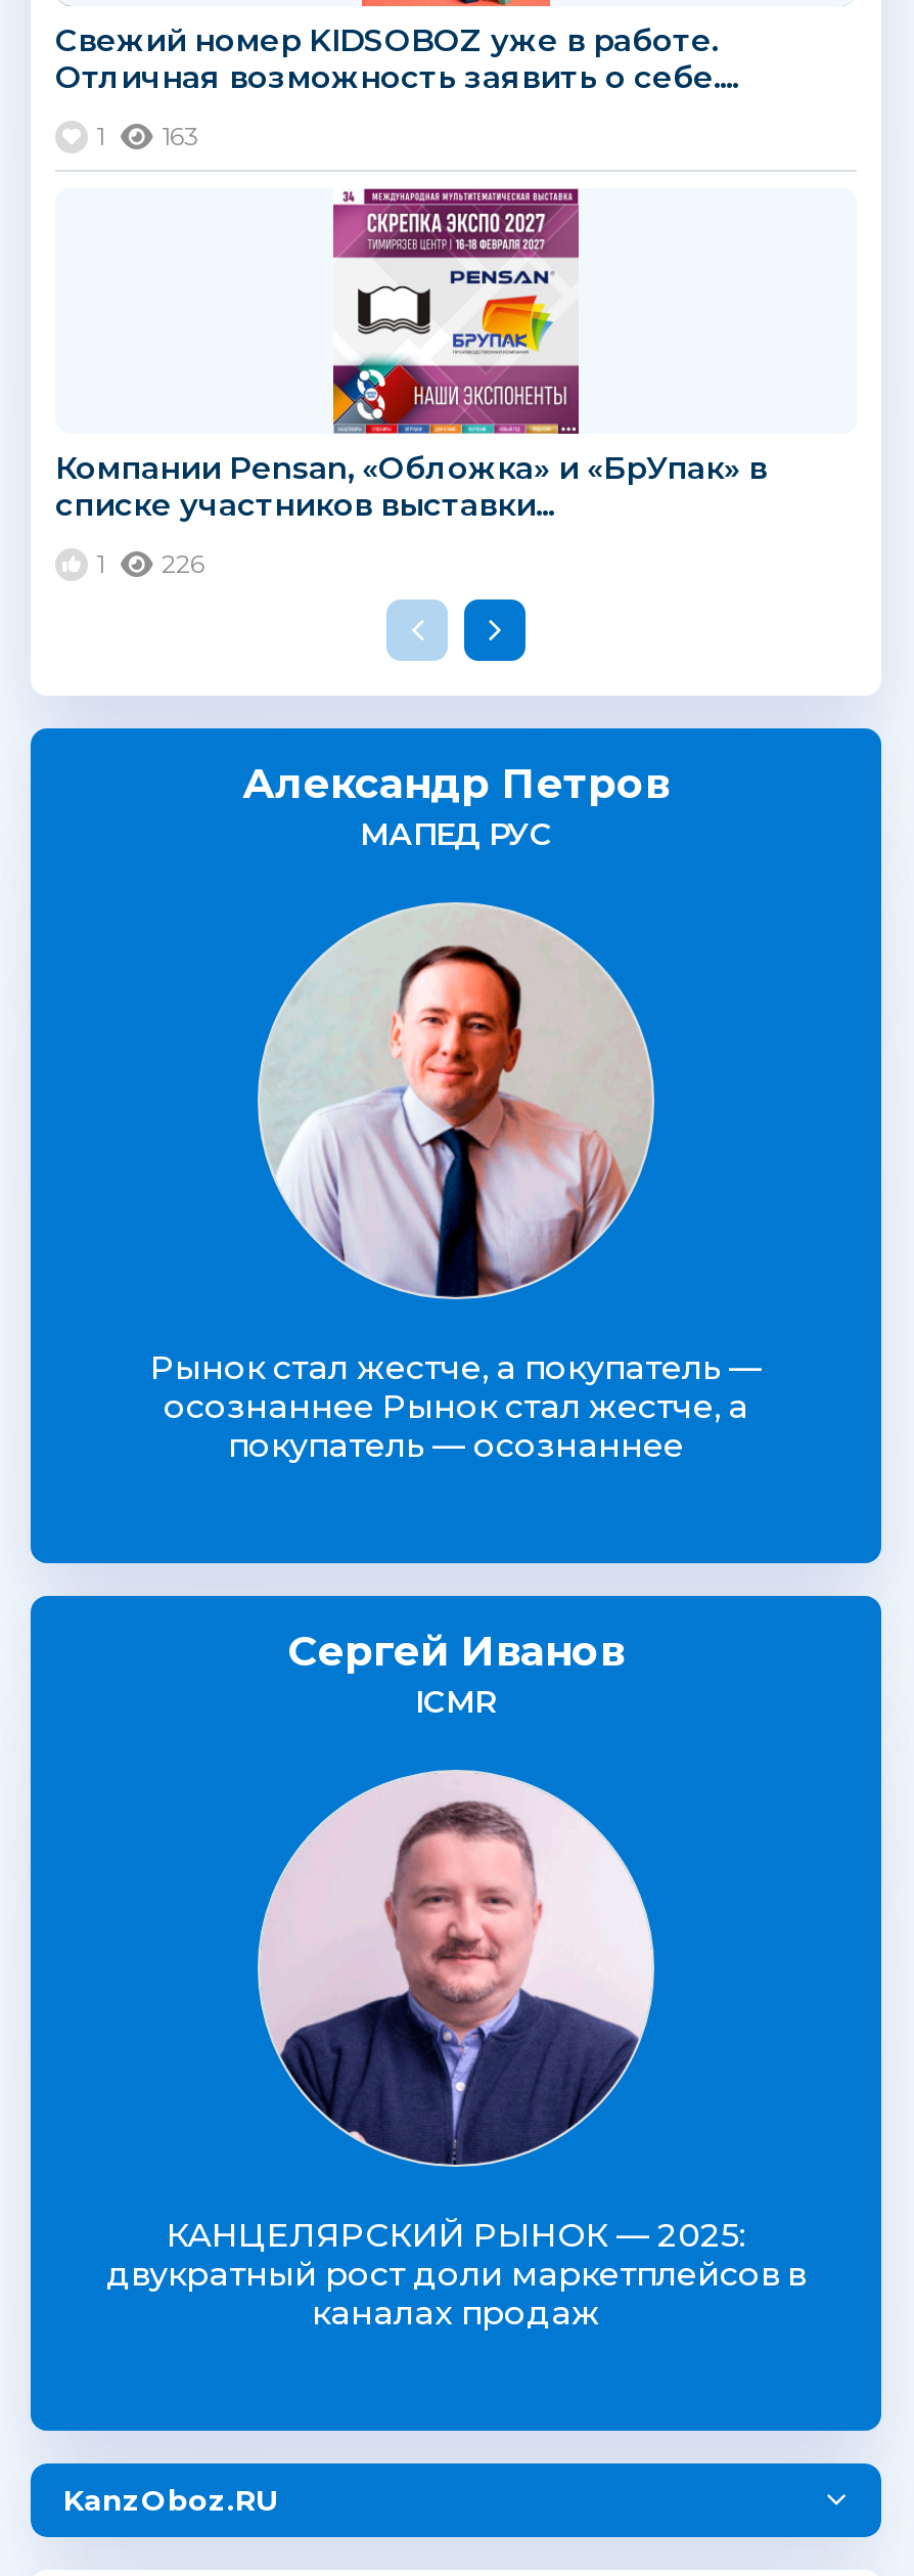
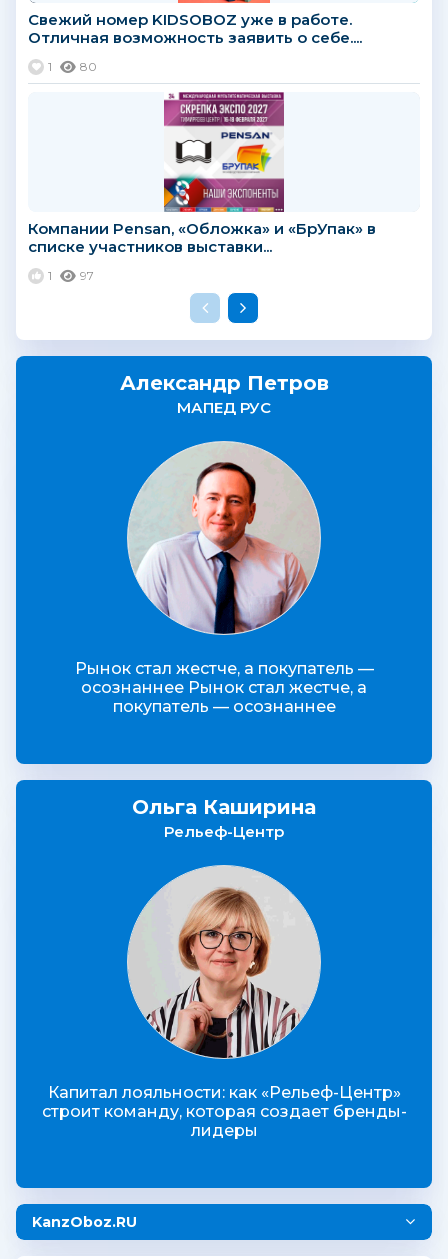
- 1 163
+ 1 80

- 1 226
+ 1 97

- Сергей Иванов
- ICMR
+ Ольга Каширина
+ Рельеф-Центр

- [image]
- КАНЦЕЛЯРСКИЙ РЫНОК — 2025:
- двукратный рост доли маркетплейсов в
- каналах продаж
+ [image]
+ Капитал лояльности: как «Рельеф-Центр»
+ строит команду, которая создает бренды-
+ лидеры
